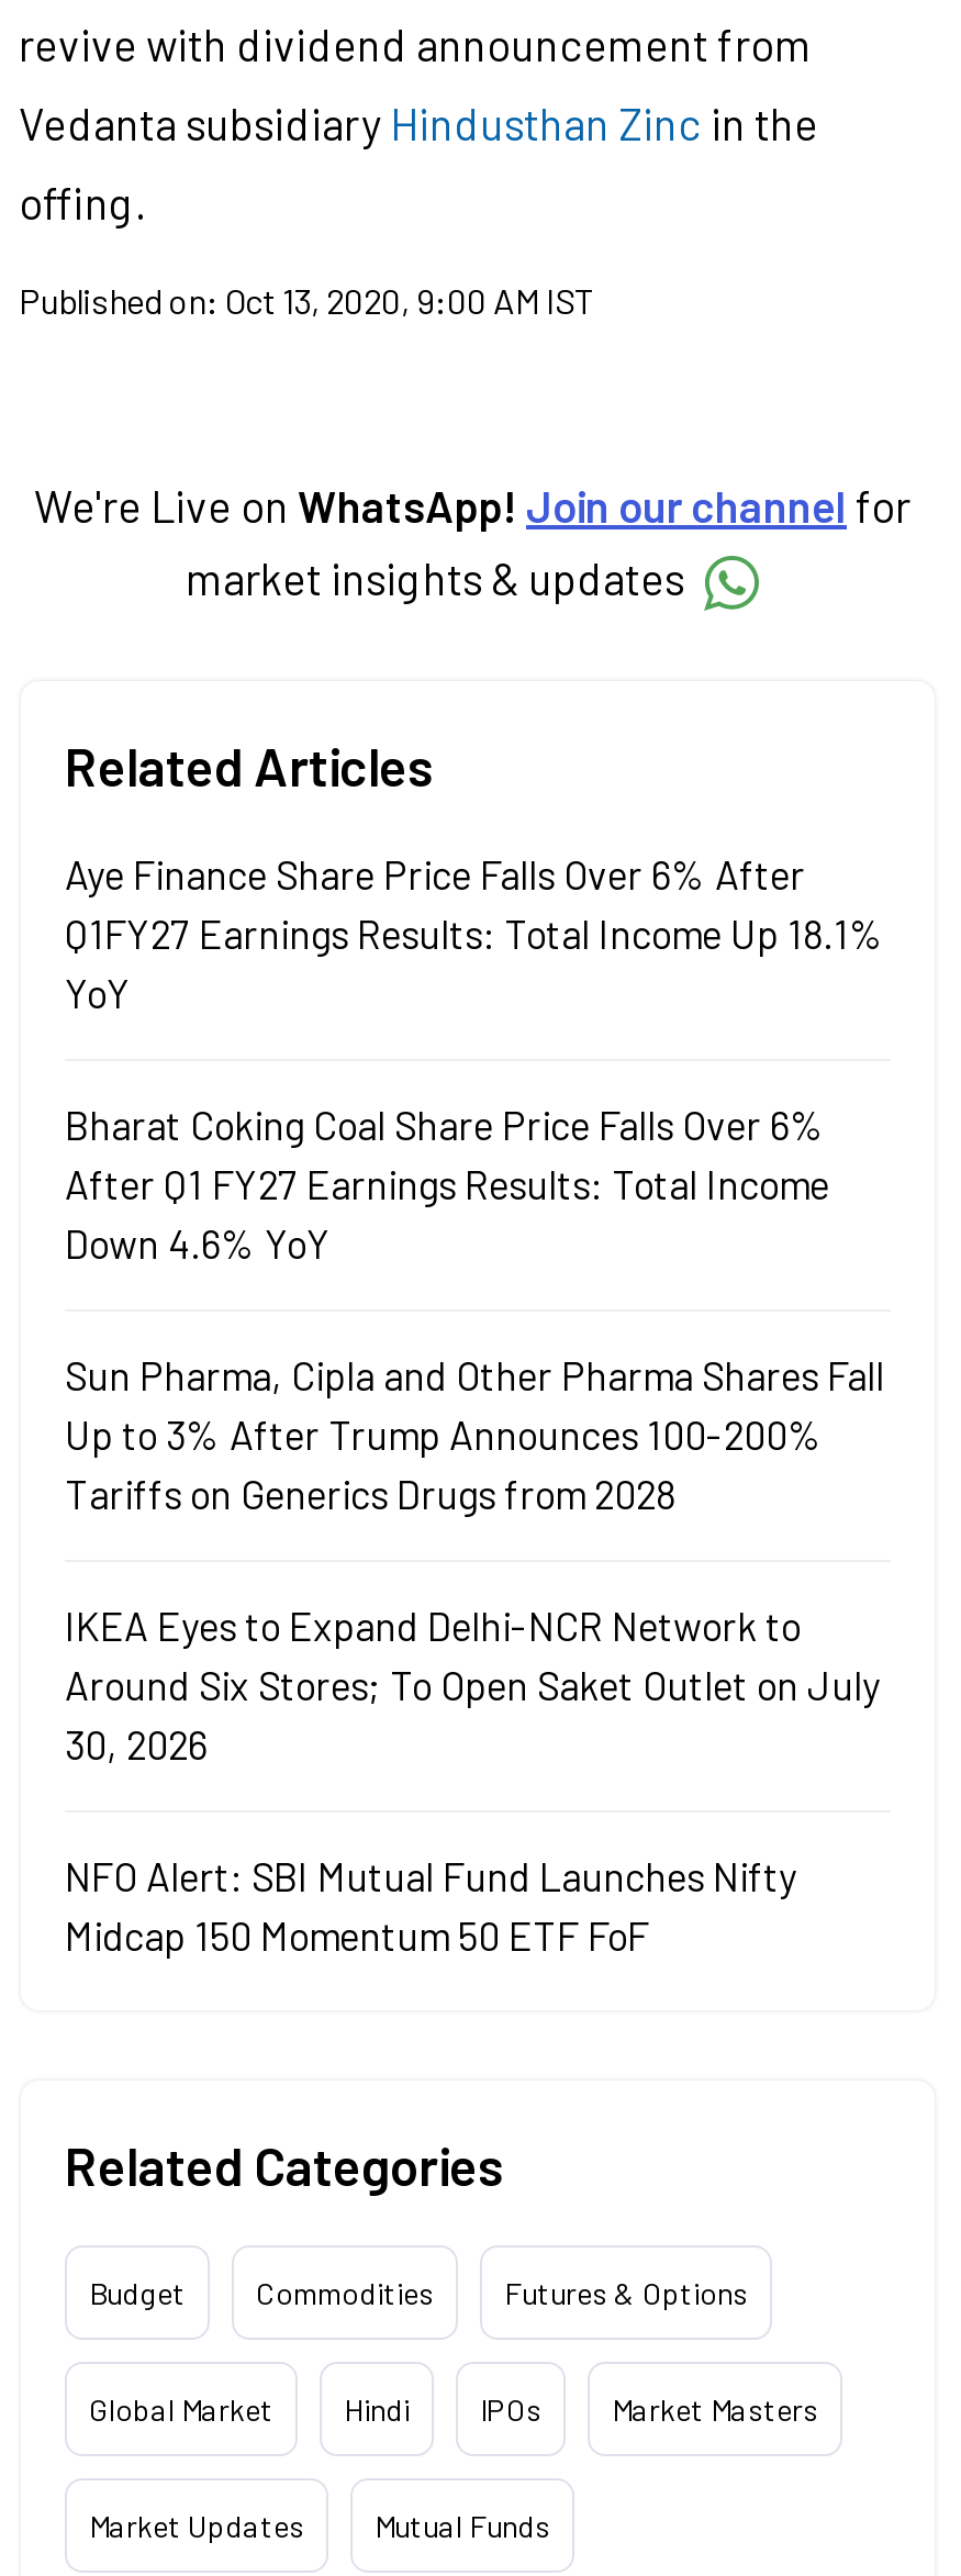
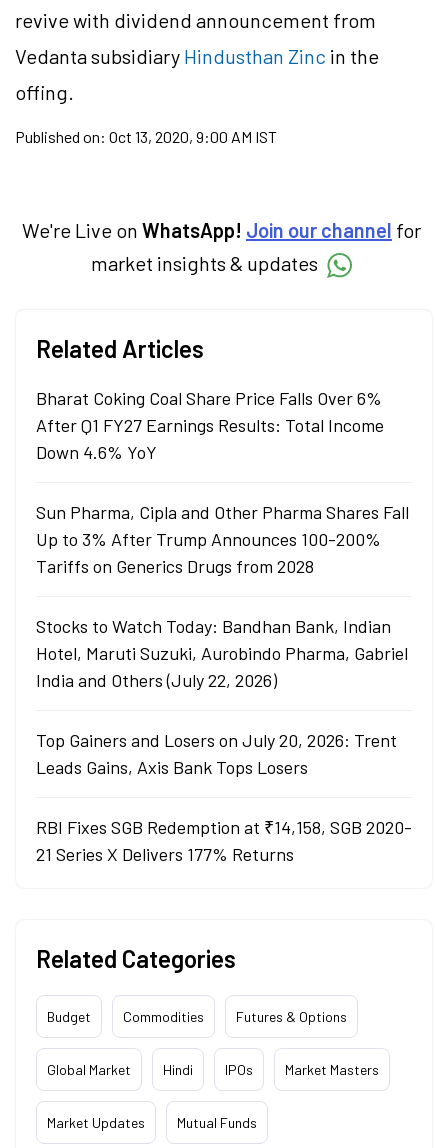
- Aye Finance Share Price Falls Over 6% After
- Q1FY27 Earnings Results: Total Income Up 18.1%
- YoY

moved up: Bharat Coking Coal Share Price Falls Over 6% | After Q1 FY27 Earnings Results: Total Income | Down 4.6% YoY | Sun Pharma, Cipla and Other Pharma Shares Fall | Up to 3% After Trump Announces 100-200% | Tariffs on Generics Drugs from 2028

- IKEA Eyes to Expand Delhi-NCR Network to
- Around Six Stores; To Open Saket Outlet on July
- 30, 2026
- NFO Alert: SBI Mutual Fund Launches Nifty
- Midcap 150 Momentum 50 ETF FoF
+ Stocks to Watch Today: Bandhan Bank, Indian
+ Hotel, Maruti Suzuki, Aurobindo Pharma, Gabriel
+ India and Others (July 22, 2026)
+ Top Gainers and Losers on July 20, 2026: Trent
+ Leads Gains, Axis Bank Tops Losers
+ RBI Fixes SGB Redemption at ₹14,158, SGB 2020-
+ 21 Series X Delivers 177% Returns
